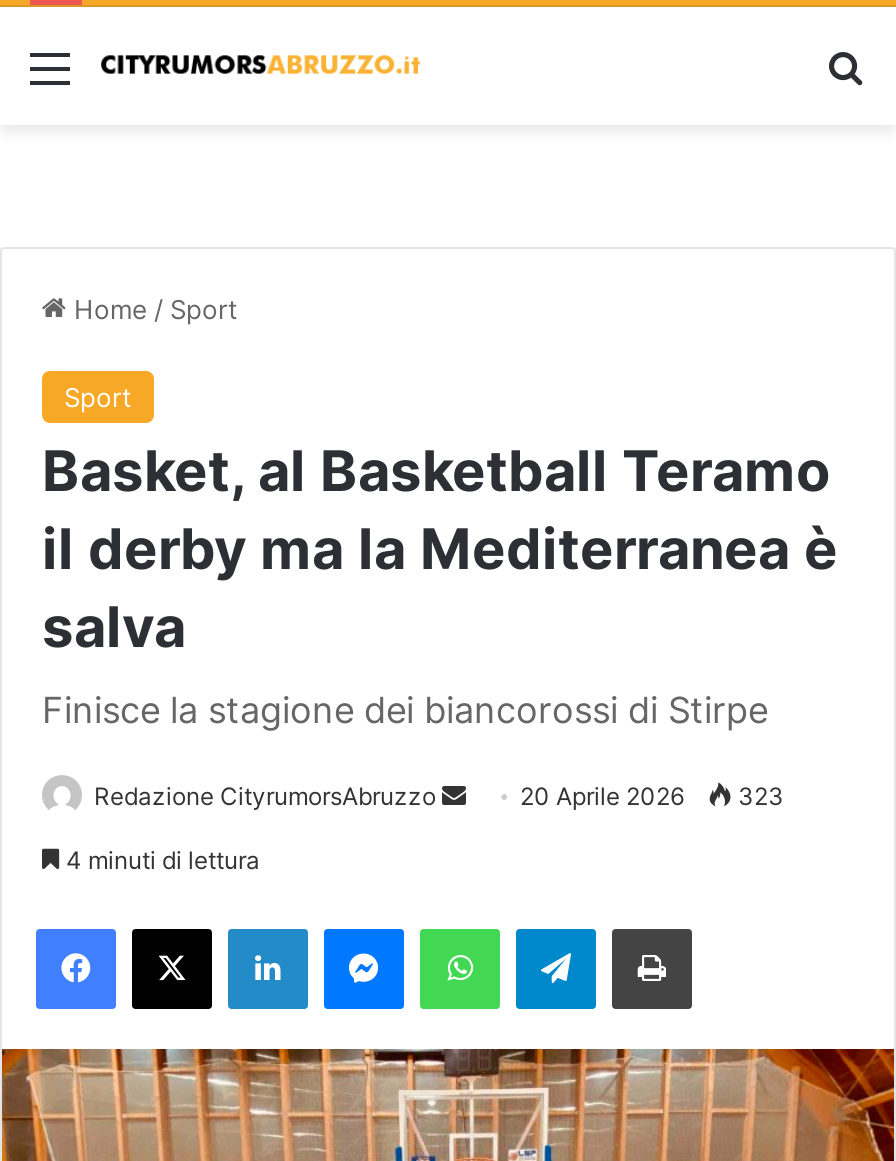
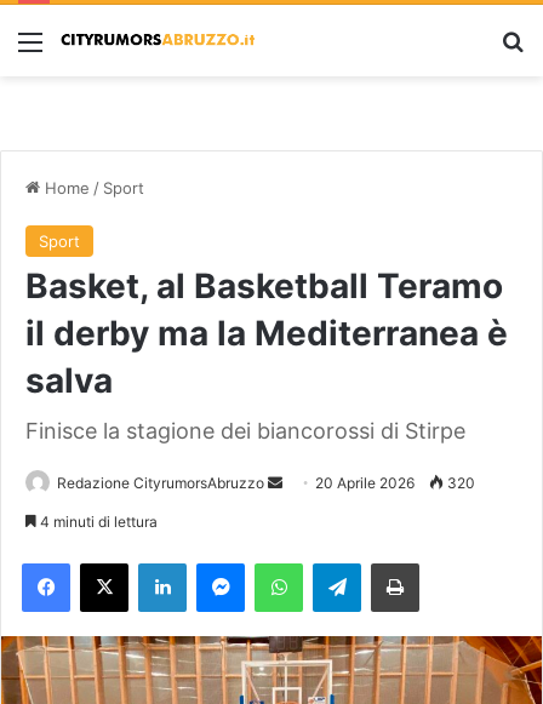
- 323
+ 320
